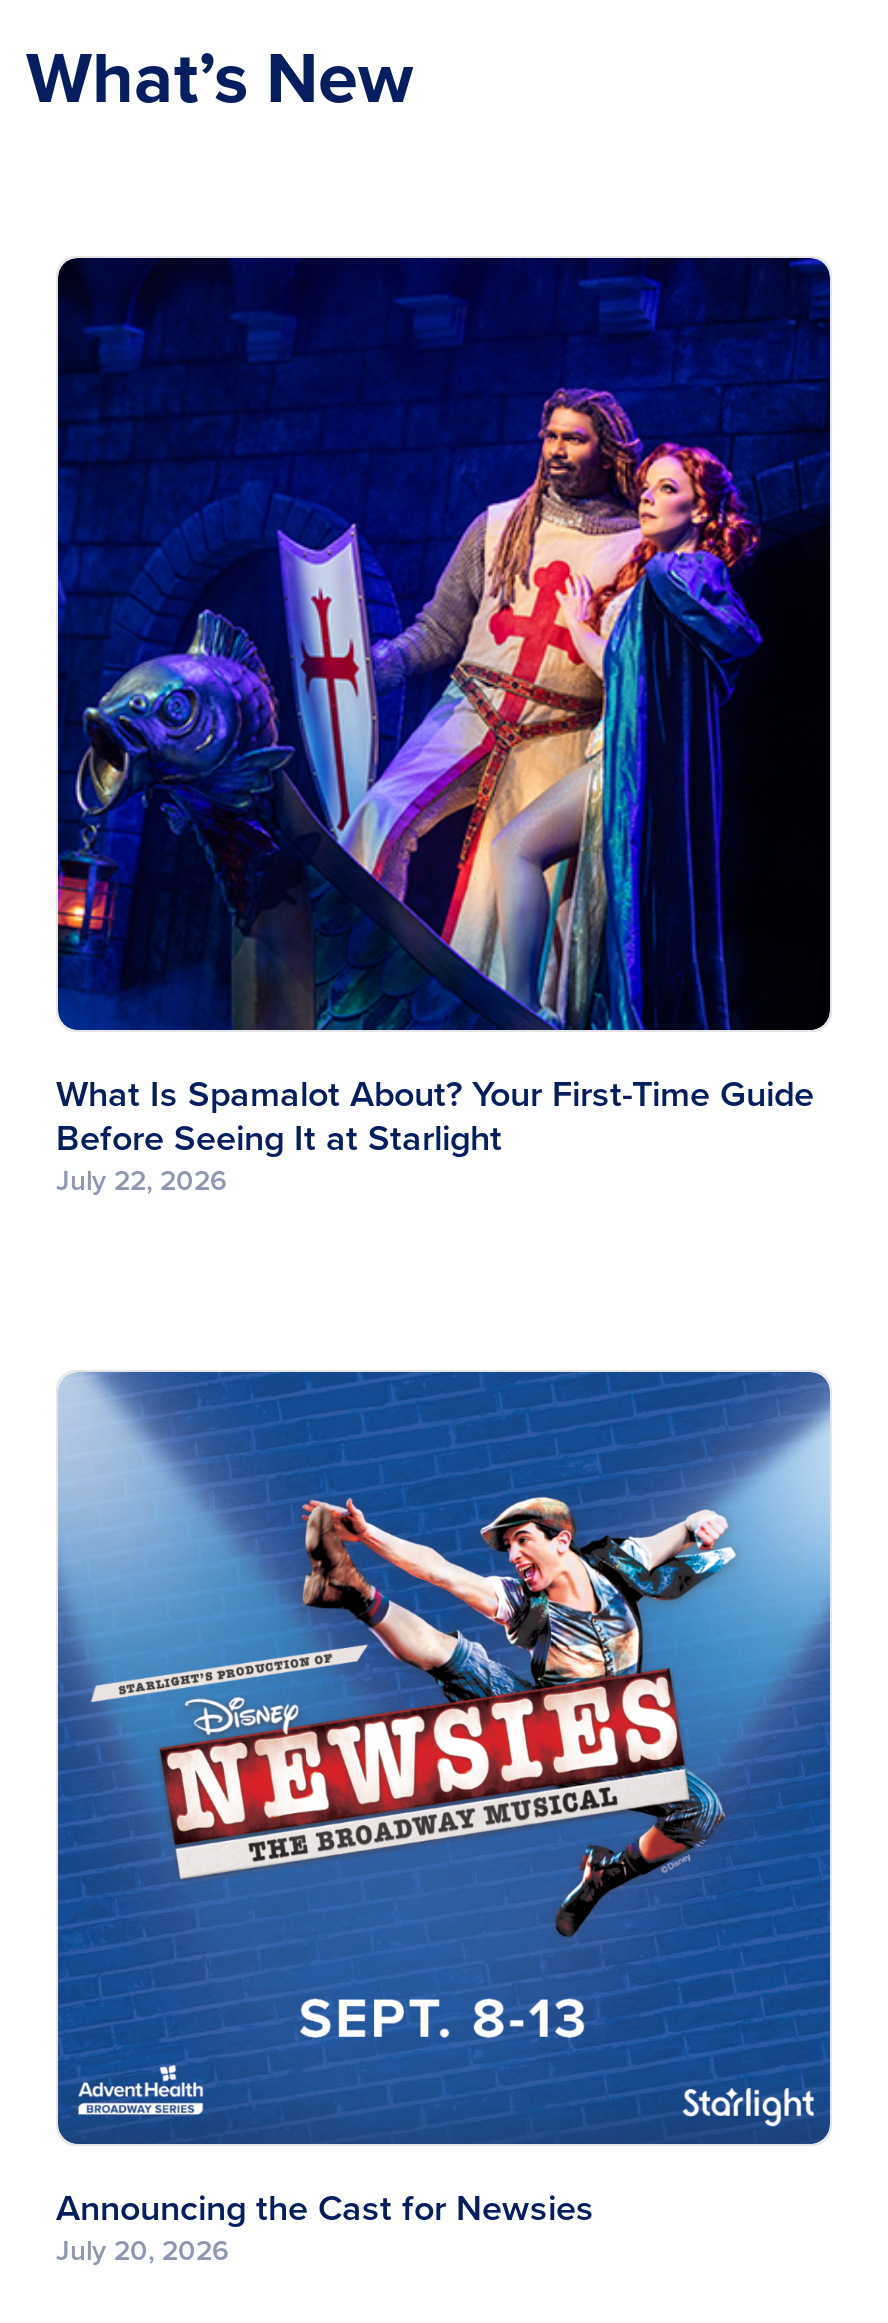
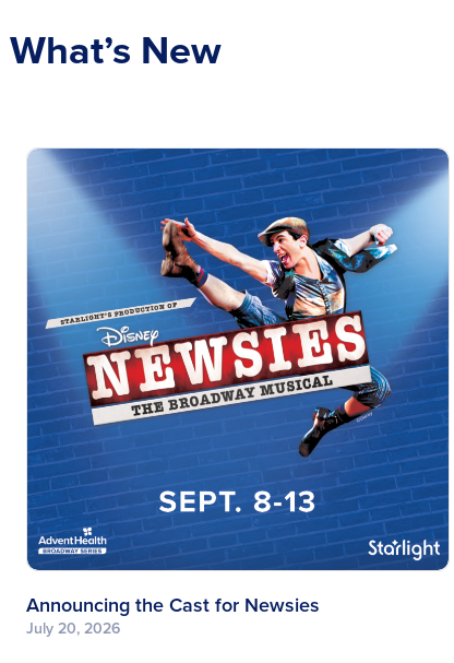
- [image]
- What Is Spamalot About? Your First-Time Guide
- Before Seeing It at Starlight
- July 22, 2026
